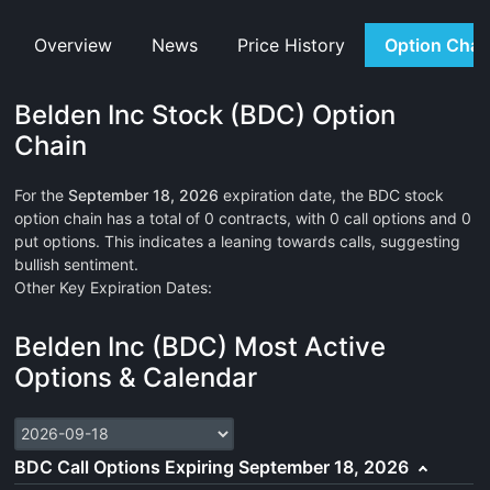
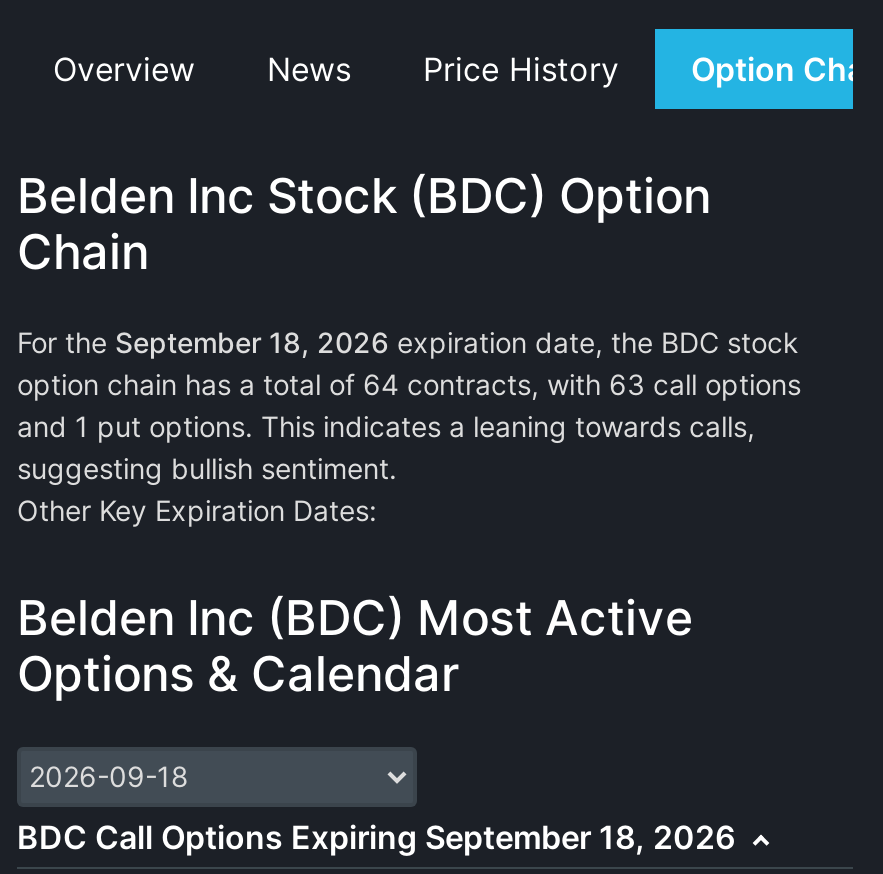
- option chain has a total of 0 contracts, with 0 call options and 0
- put options. This indicates a leaning towards calls, suggesting
- bullish sentiment.
+ option chain has a total of 64 contracts, with 63 call options
+ and 1 put options. This indicates a leaning towards calls,
+ suggesting bullish sentiment.
